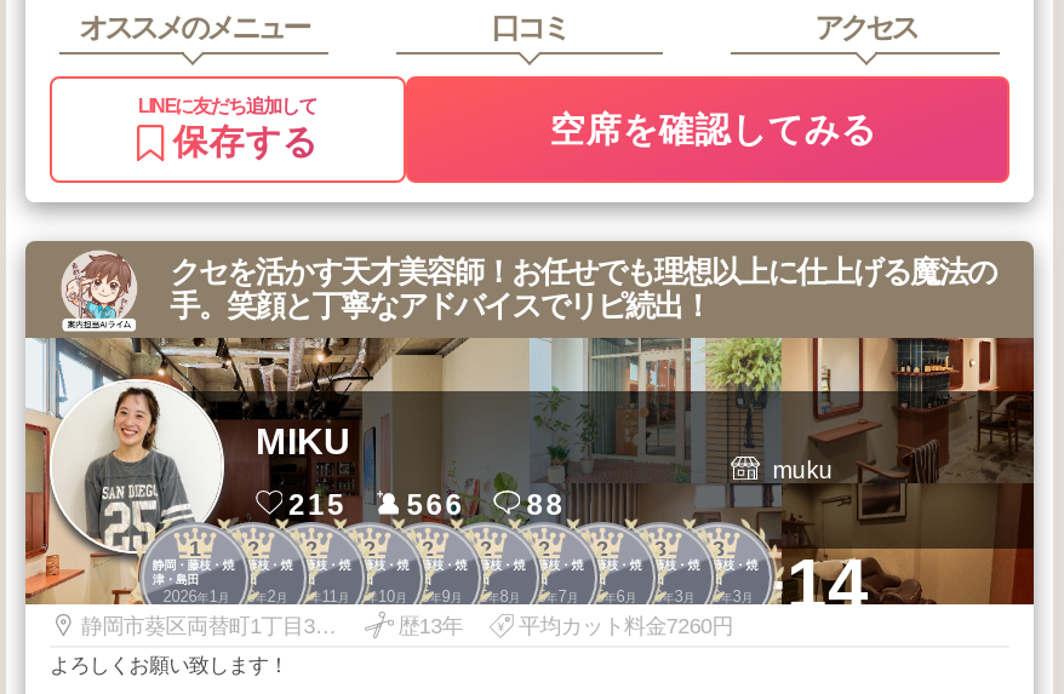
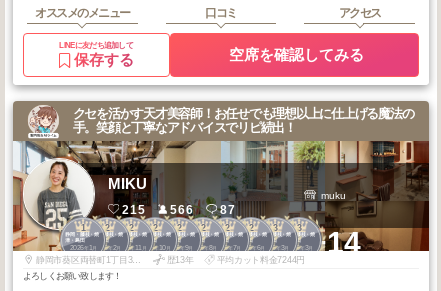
- 215 566 88
+ 215 566 87

- 平均カット料金7260円
+ 平均カット料金7244円
